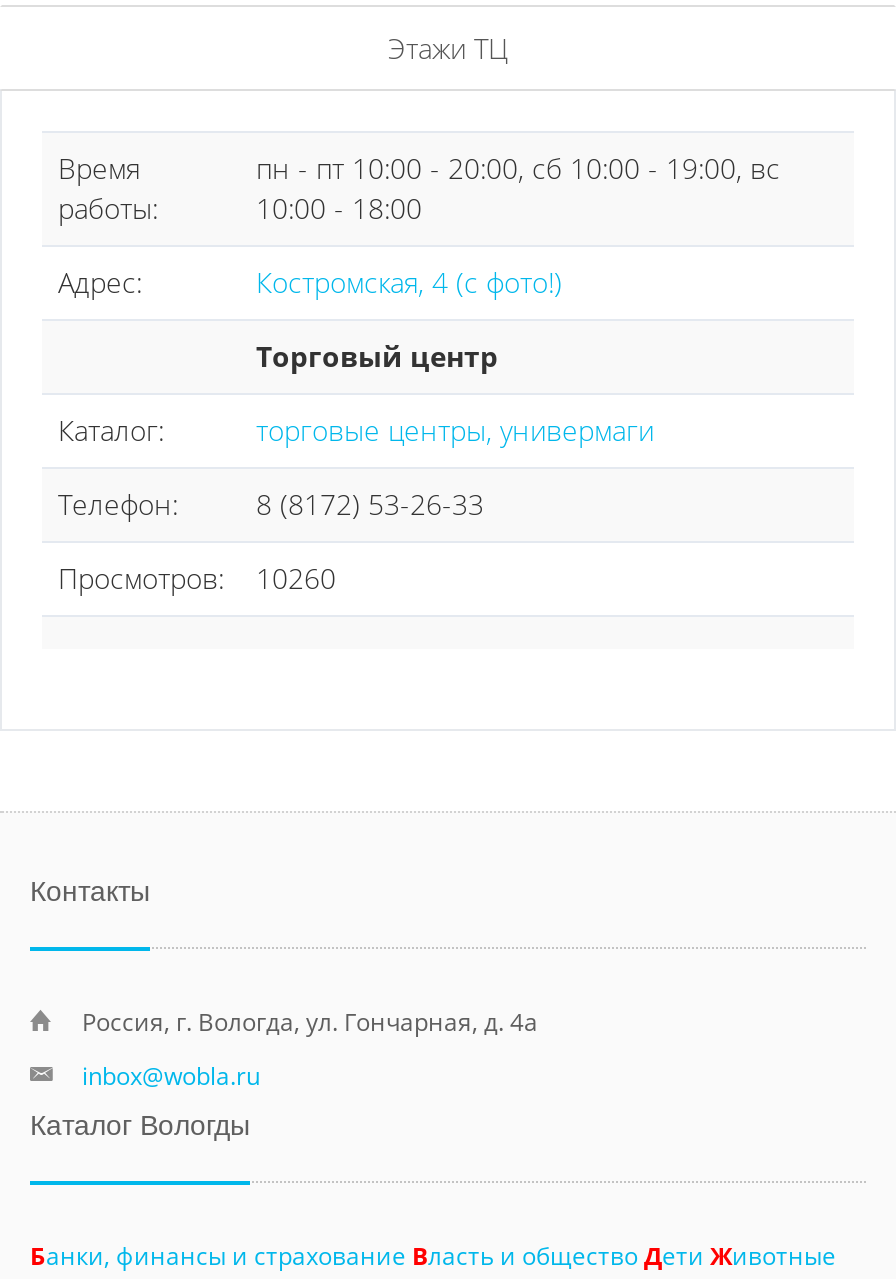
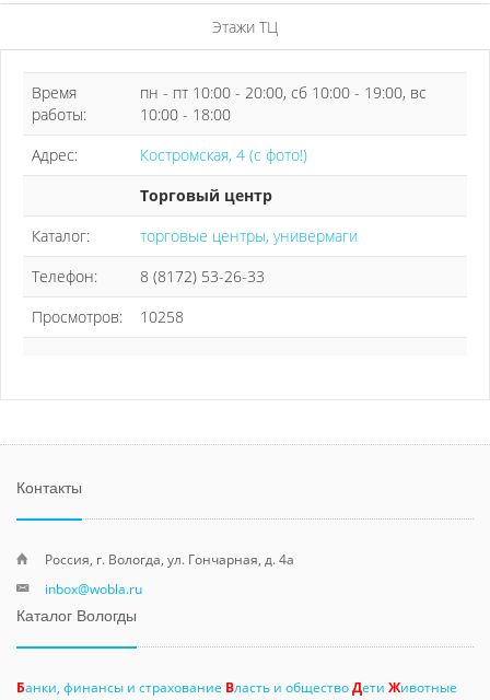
- Просмотров: 10260
+ Просмотров: 10258
